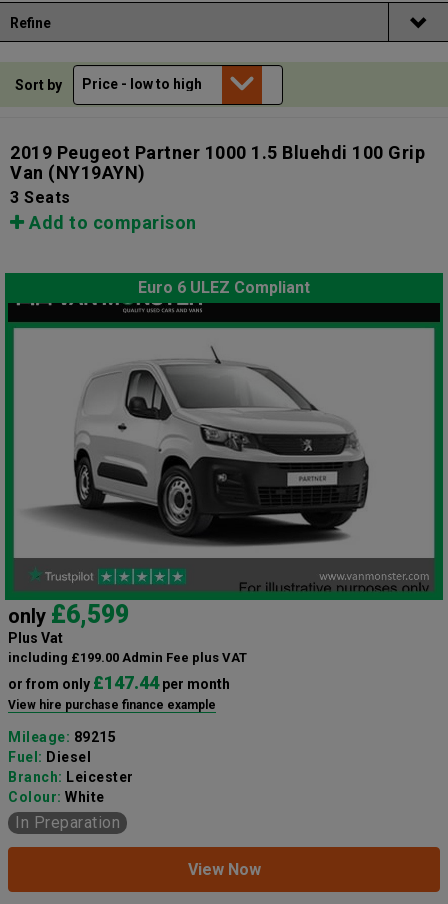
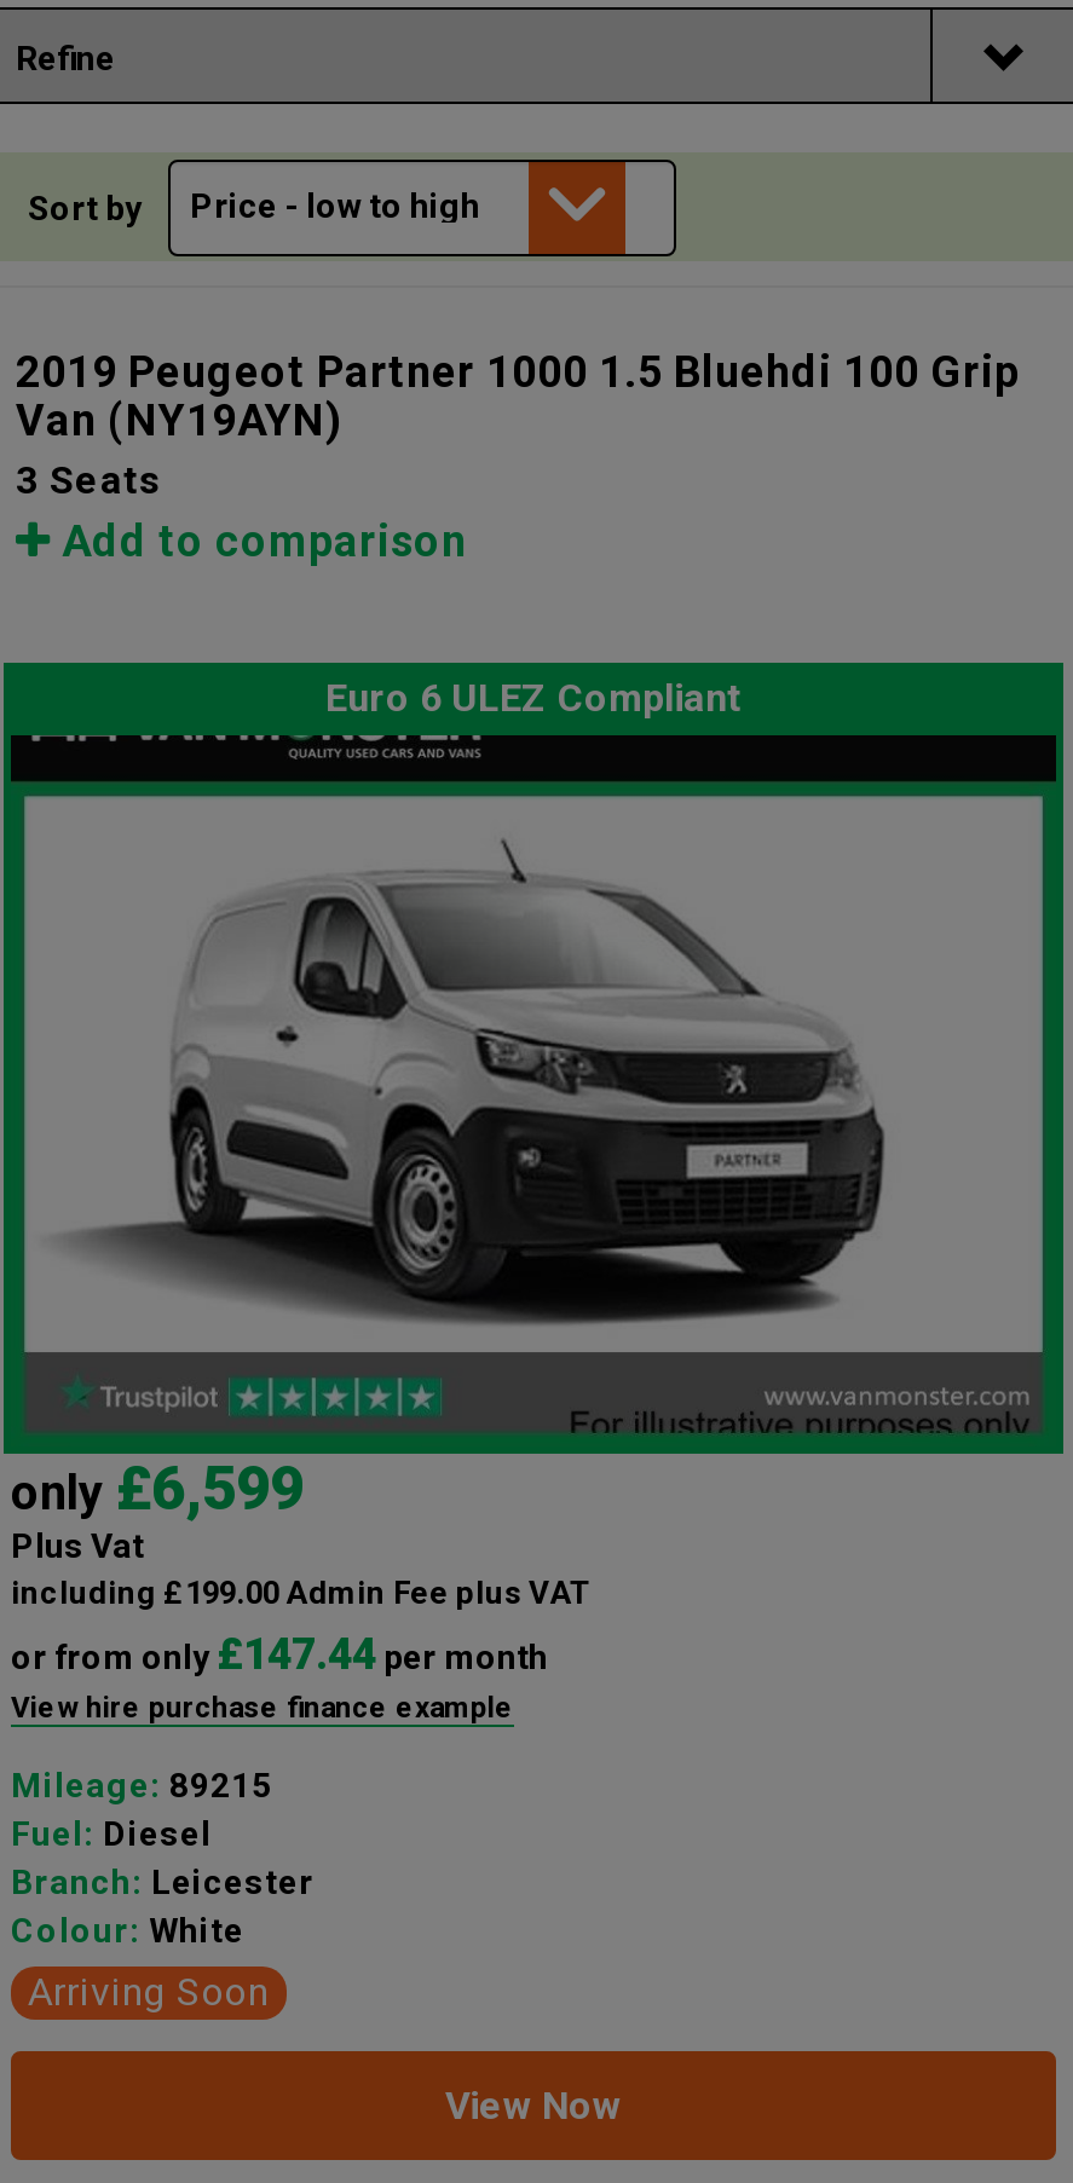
- In Preparation
+ Arriving Soon
